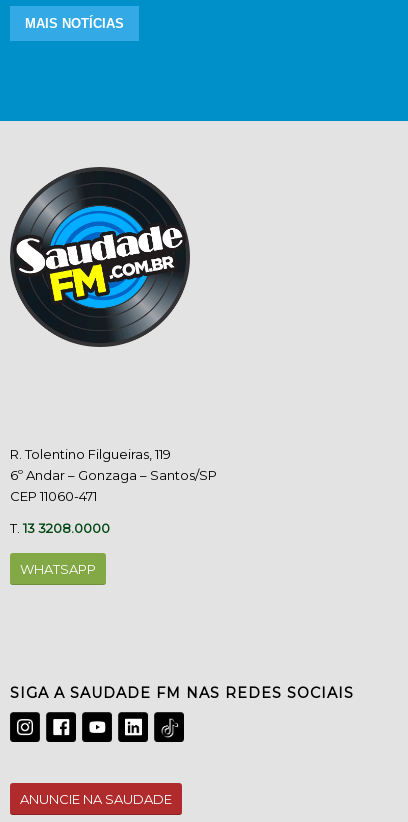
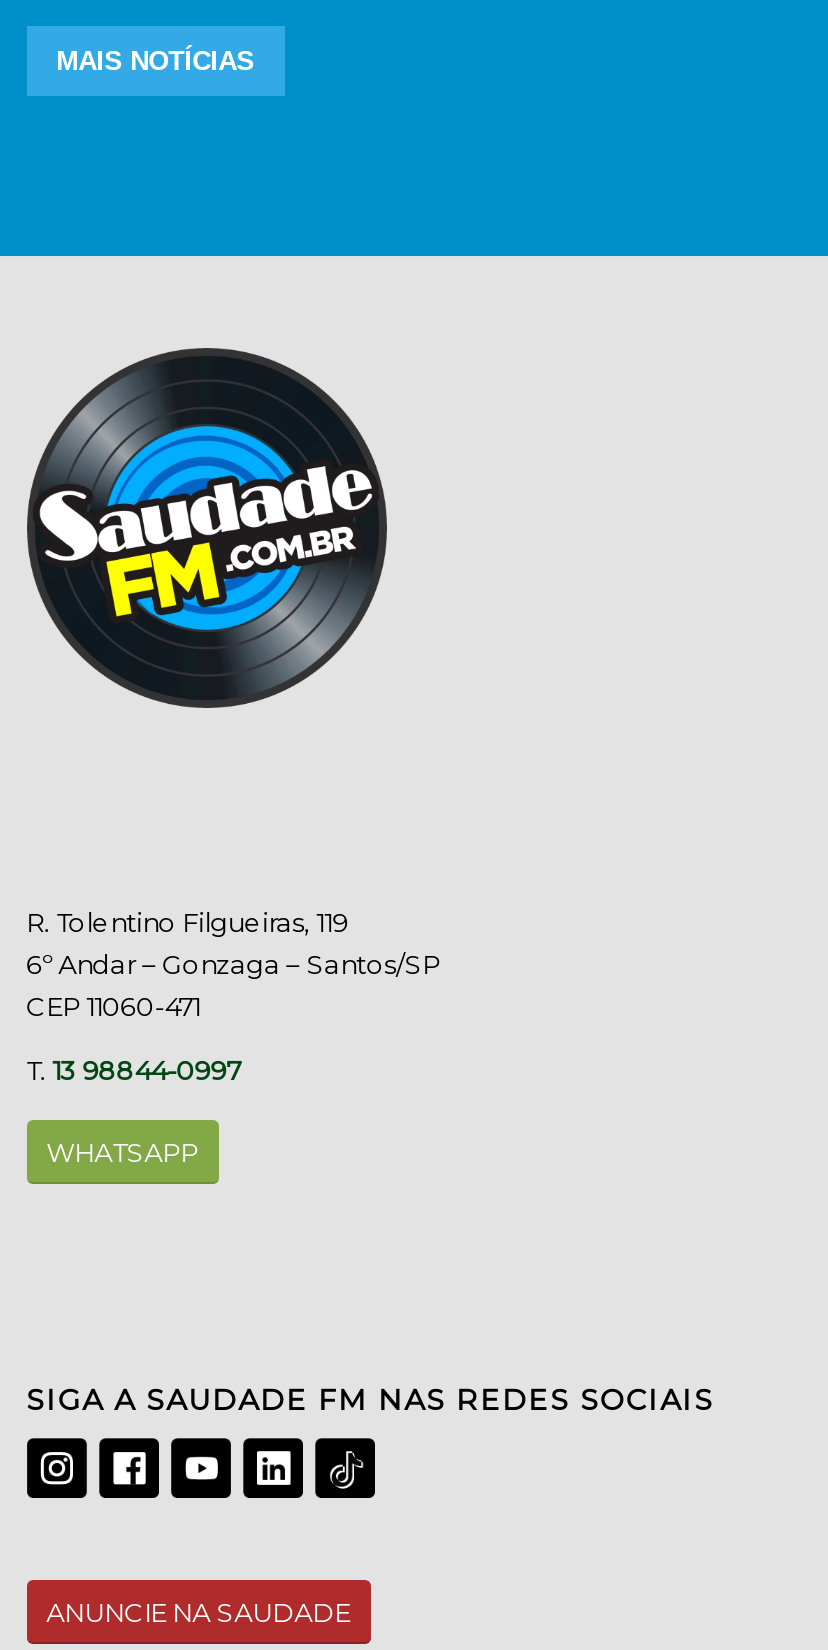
- T. 13 3208.0000
+ T. 13 98844-0997
